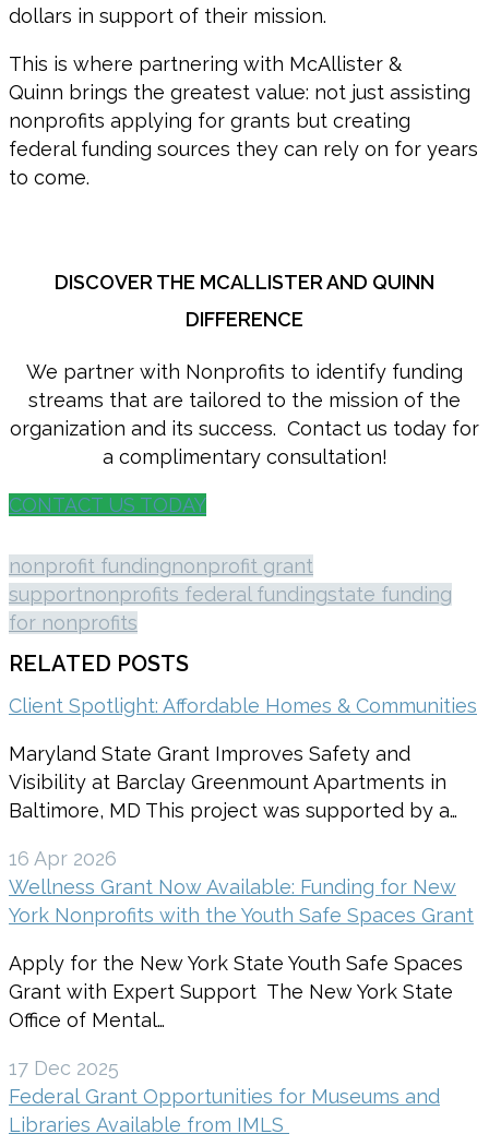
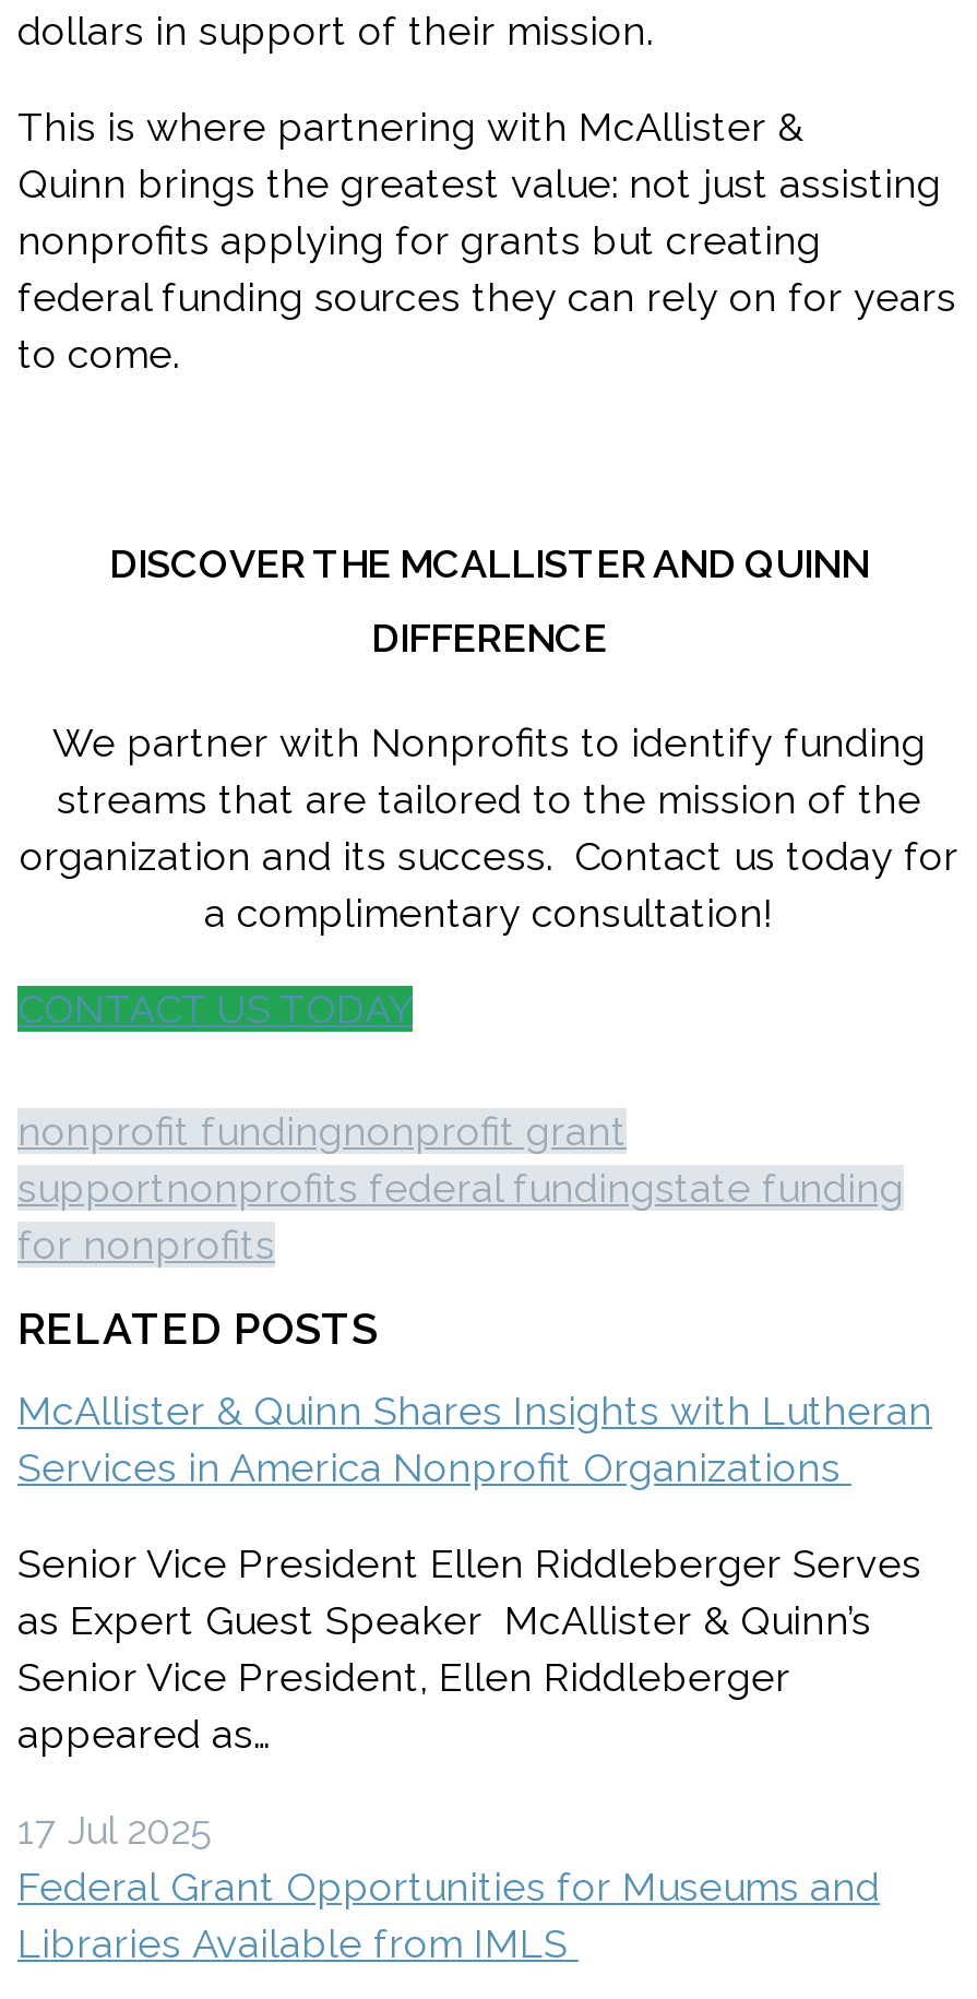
- Client Spotlight: Affordable Homes & Communities
- Maryland State Grant Improves Safety and
- Visibility at Barclay Greenmount Apartments in
- Baltimore, MD This project was supported by a…
- 16 Apr 2026
- Wellness Grant Now Available: Funding for New
- York Nonprofits with the Youth Safe Spaces Grant
- Apply for the New York State Youth Safe Spaces
- Grant with Expert Support The New York State
- Office of Mental…
- 17 Dec 2025
+ McAllister & Quinn Shares Insights with Lutheran
+ Services in America Nonprofit Organizations
+ Senior Vice President Ellen Riddleberger Serves
+ as Expert Guest Speaker McAllister & Quinn’s
+ Senior Vice President, Ellen Riddleberger
+ appeared as…
+ 17 Jul 2025
